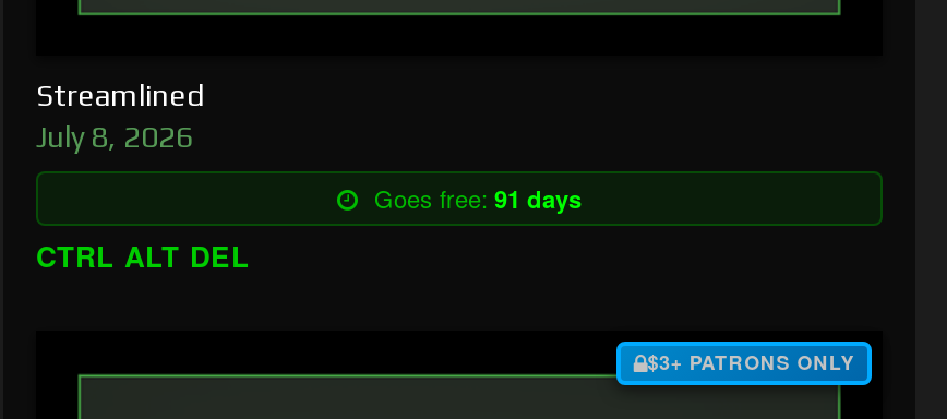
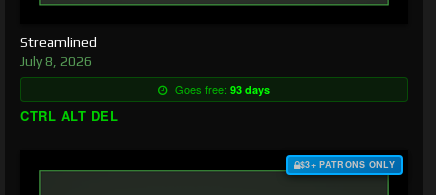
- Goes free: 91 days
+ Goes free: 93 days
